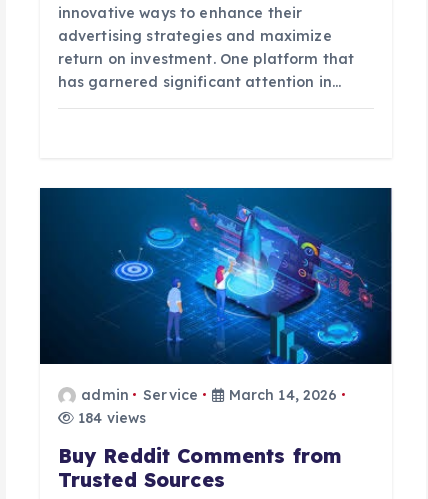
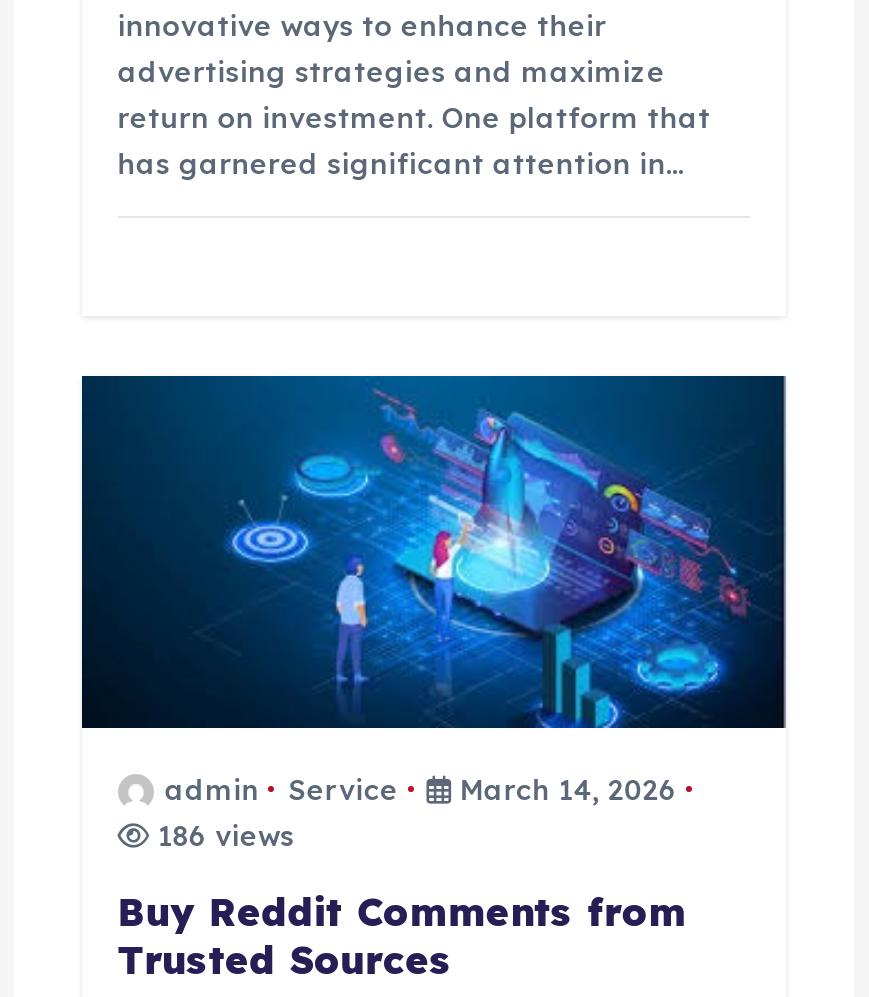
- 184 views
+ 186 views
